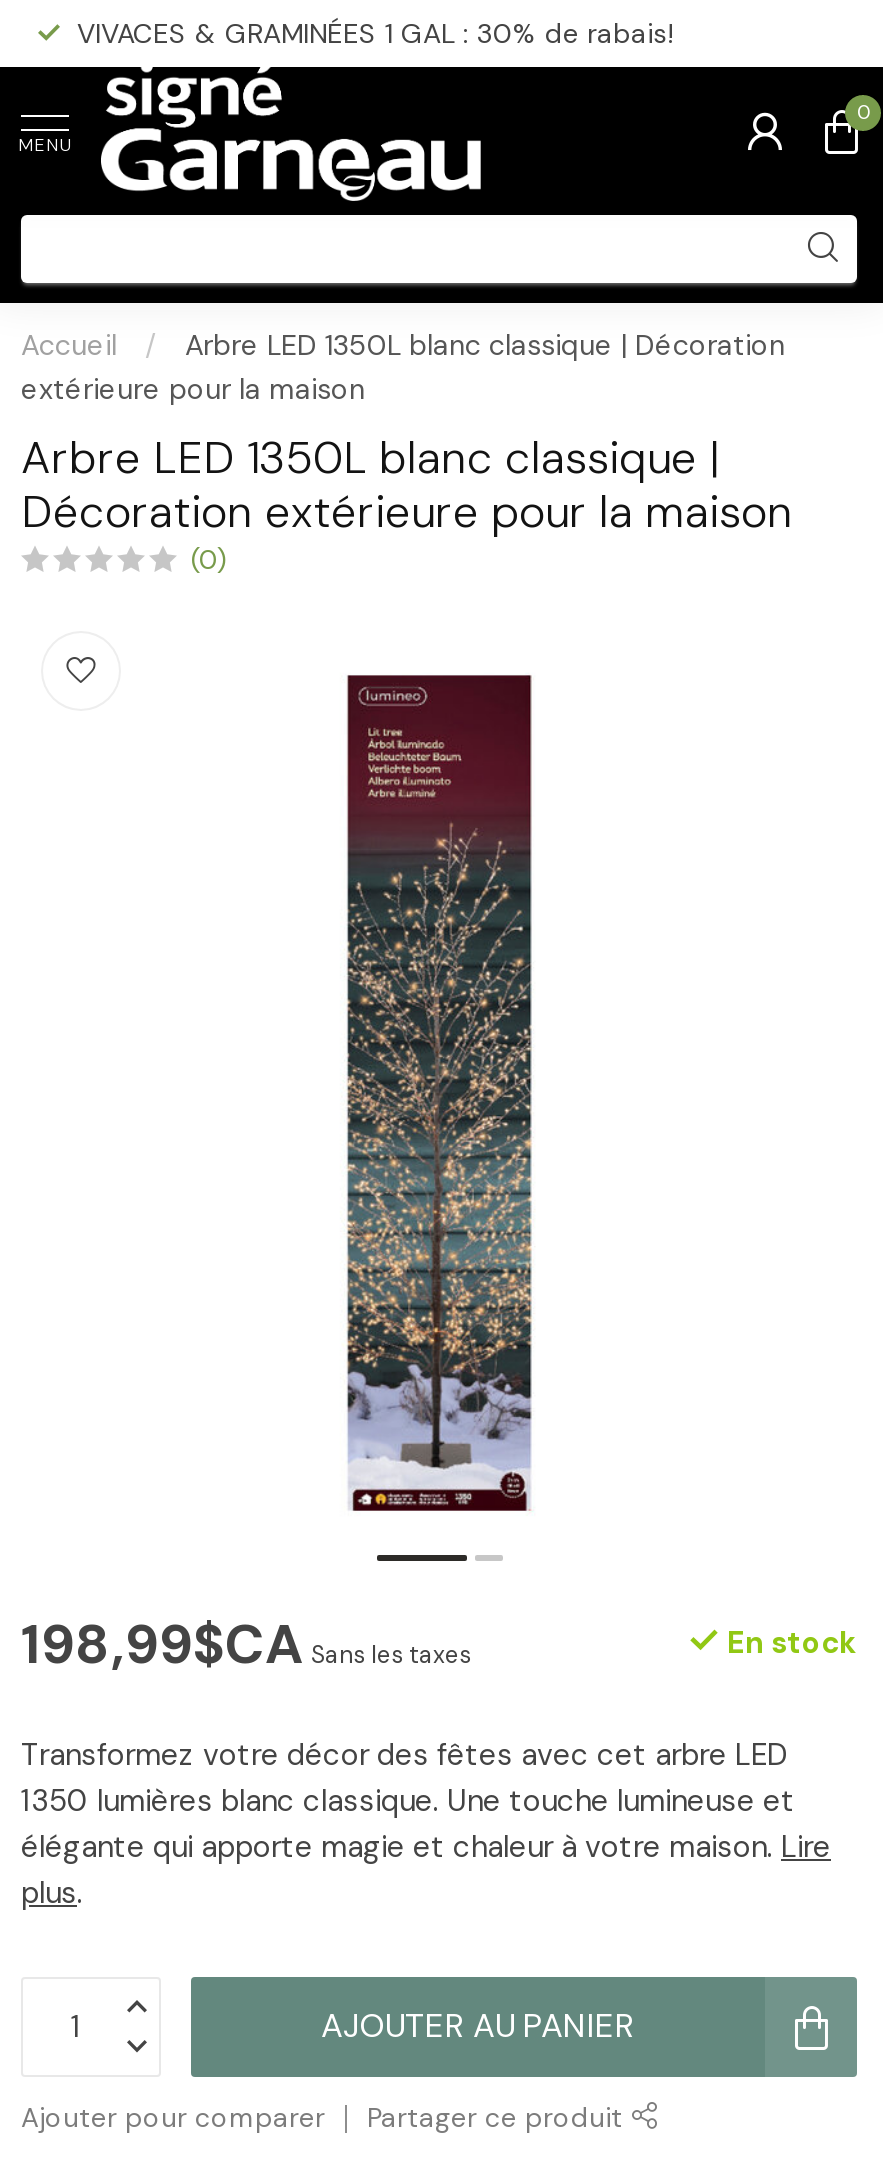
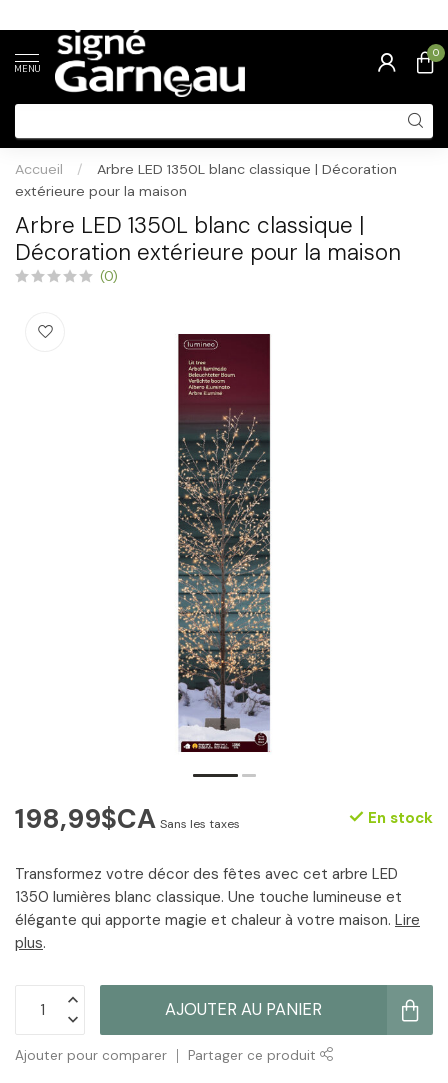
- VIVACES & GRAMINÉES 1 GAL : 30% de rabais!
